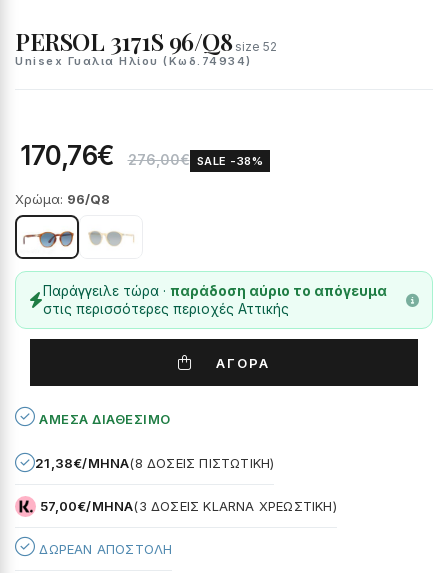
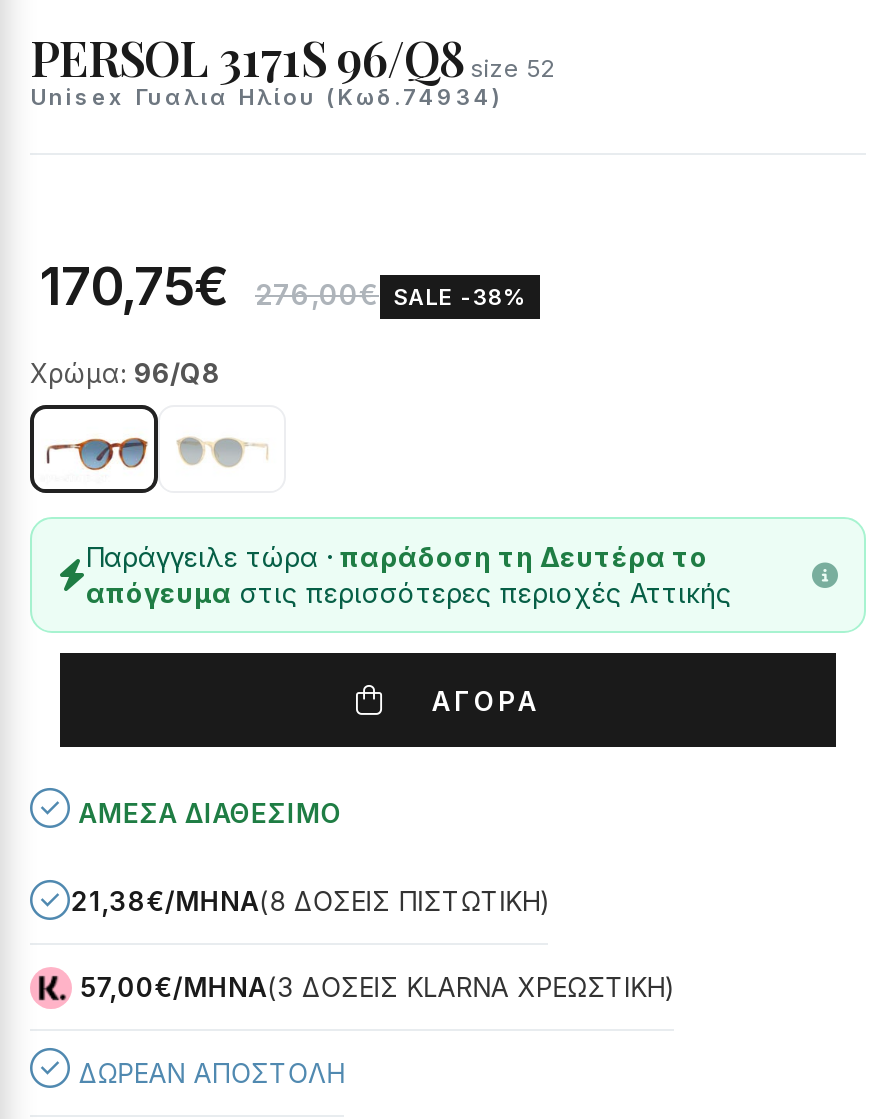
- 170,76€ 276,00€ SALE -38%
+ 170,75€ 276,00€ SALE -38%

- Παράγγειλε τώρα · παράδοση αύριο το απόγευμα
- στις περισσότερες περιοχές Αττικής
+ Παράγγειλε τώρα · παράδοση τη Δευτέρα το
+ απόγευμα στις περισσότερες περιοχές Αττικής
